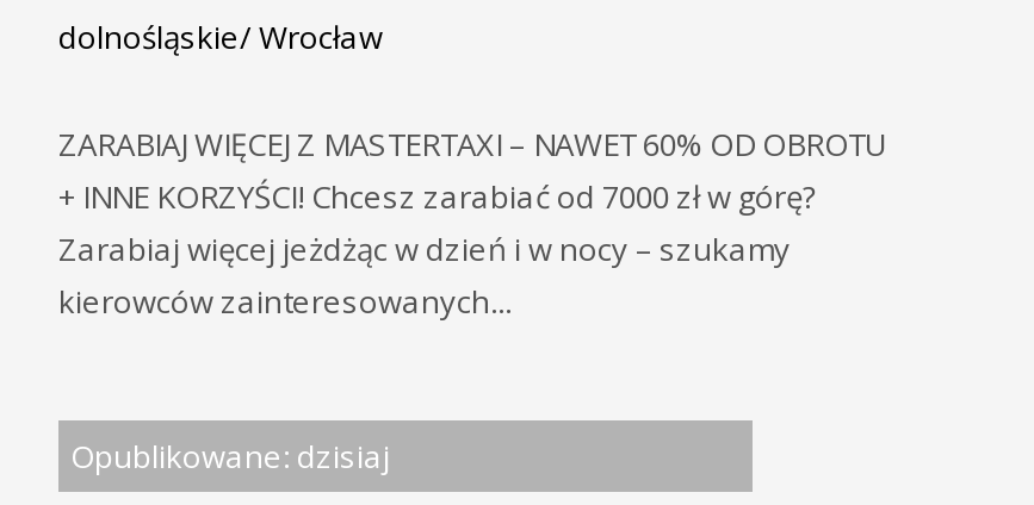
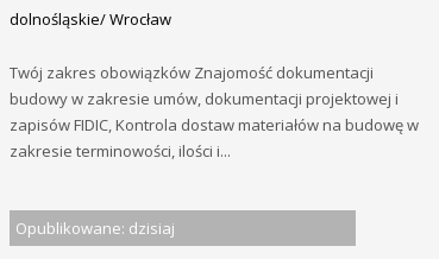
- ZARABIAJ WIĘCEJ Z MASTERTAXI – NAWET 60% OD OBROTU
- + INNE KORZYŚCI! Chcesz zarabiać od 7000 zł w górę?
- Zarabiaj więcej jeżdżąc w dzień i w nocy – szukamy
- kierowców zainteresowanych...
+ Twój zakres obowiązków Znajomość dokumentacji
+ budowy w zakresie umów, dokumentacji projektowej i
+ zapisów FIDIC, Kontrola dostaw materiałów na budowę w
+ zakresie terminowości, ilości i...
